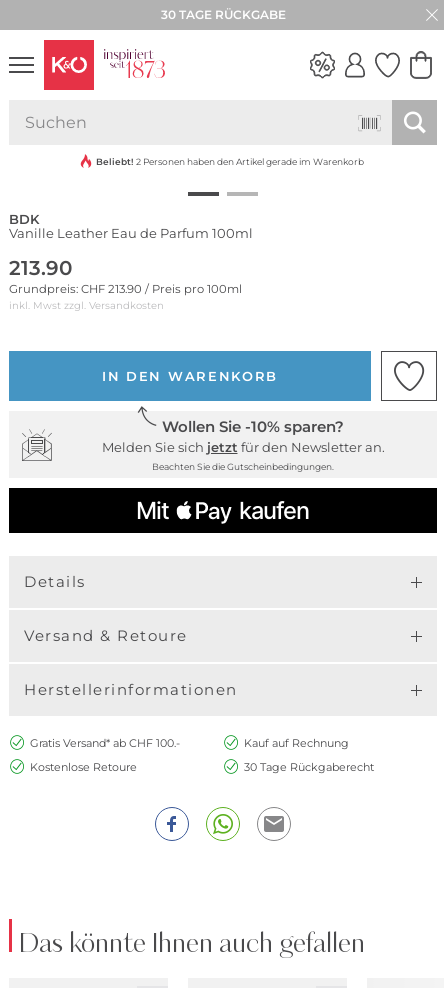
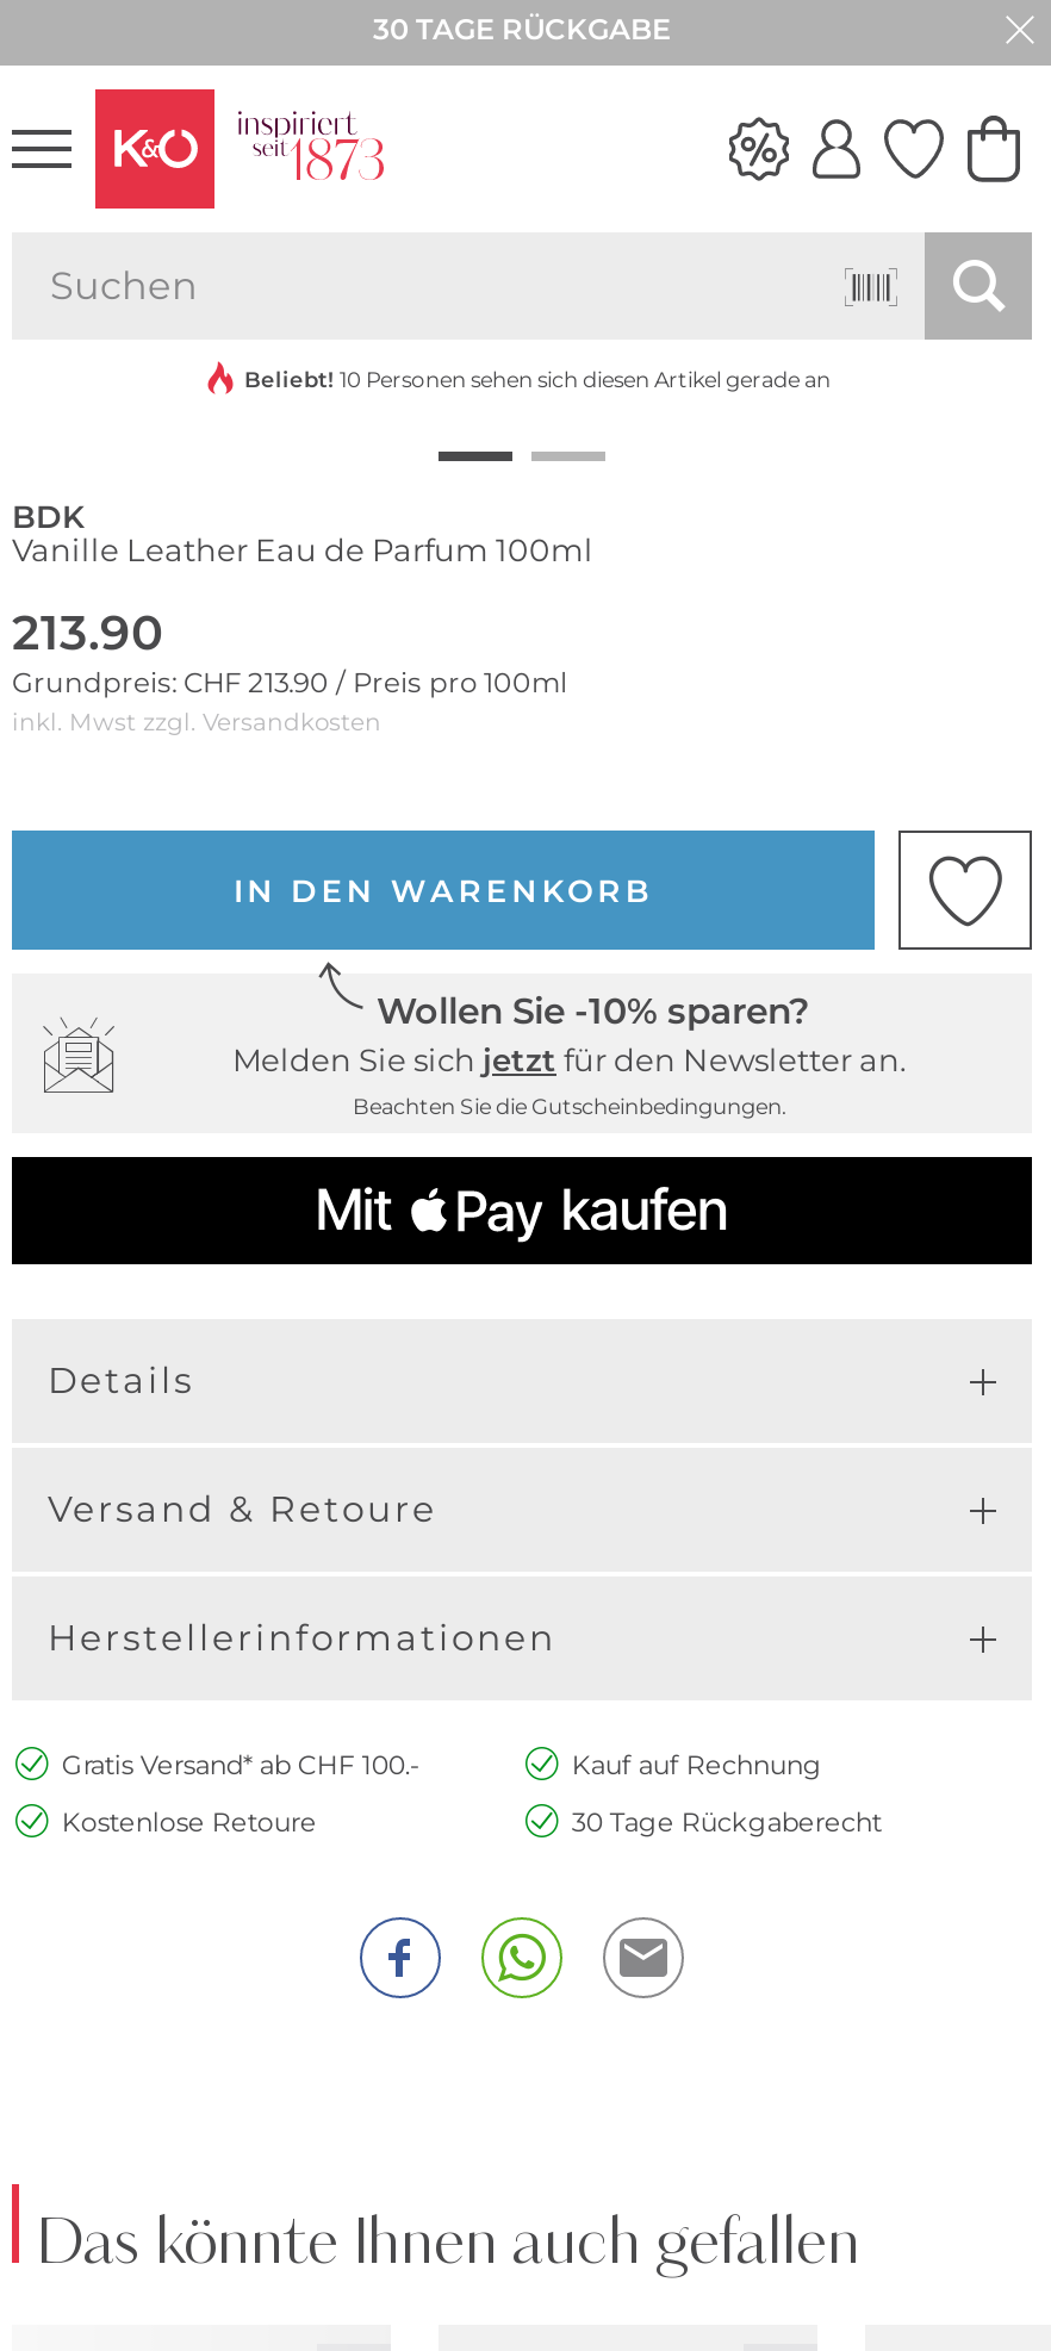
- Beliebt! 2 Personen haben den Artikel gerade im Warenkorb
+ Beliebt! 10 Personen sehen sich diesen Artikel gerade an
